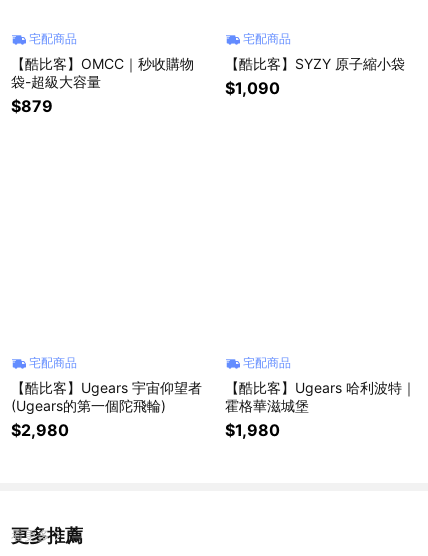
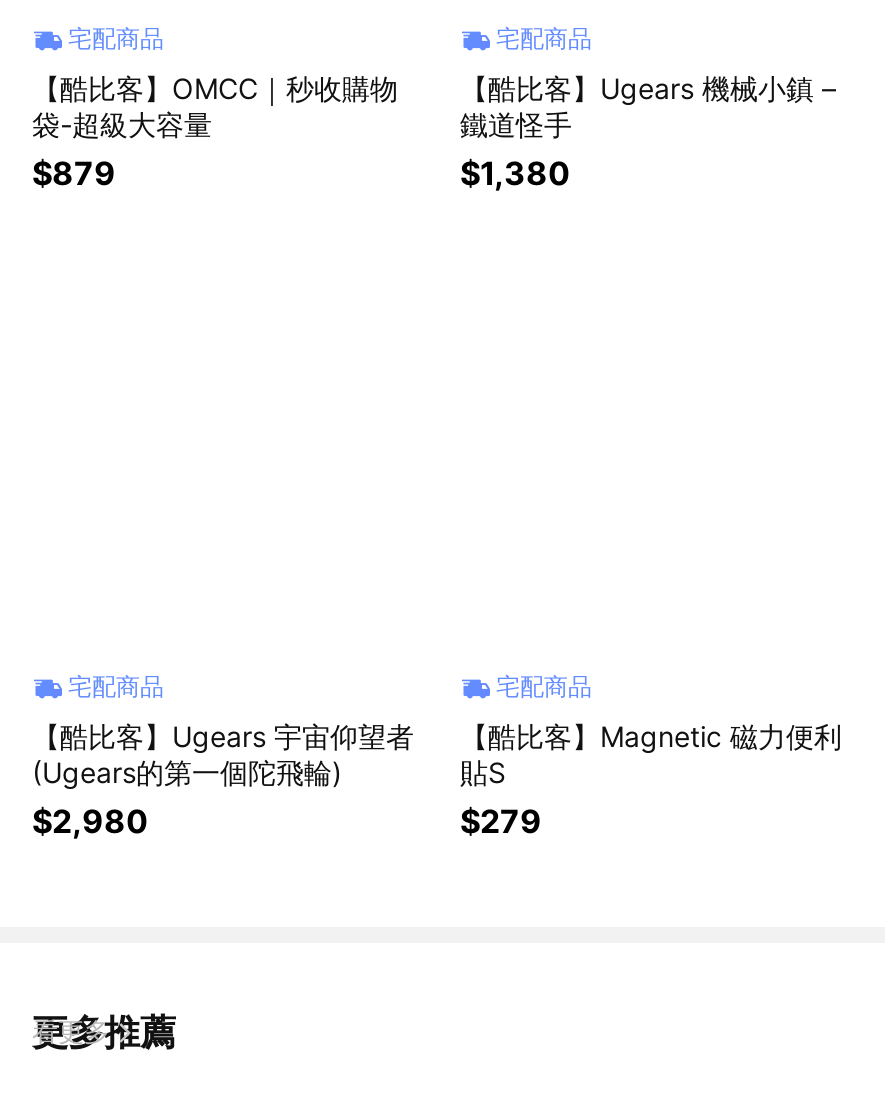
- 【酷比客】SYZY 原子縮小袋
- $1,090
+ 【酷比客】Ugears 機械小鎮 –
+ 鐵道怪手
+ $1,380

- 【酷比客】Ugears 哈利波特｜
- 霍格華滋城堡
- $1,980
+ 【酷比客】Magnetic 磁力便利
+ 貼S
+ $279
